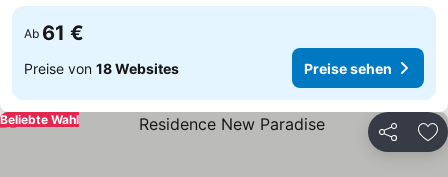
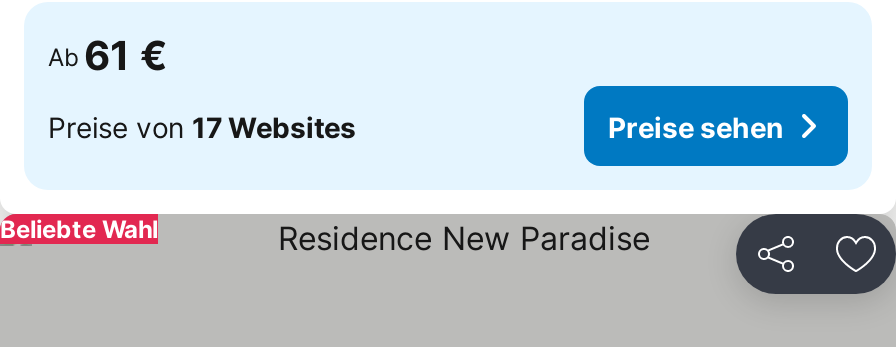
- Preise von 18 Websites
+ Preise von 17 Websites
